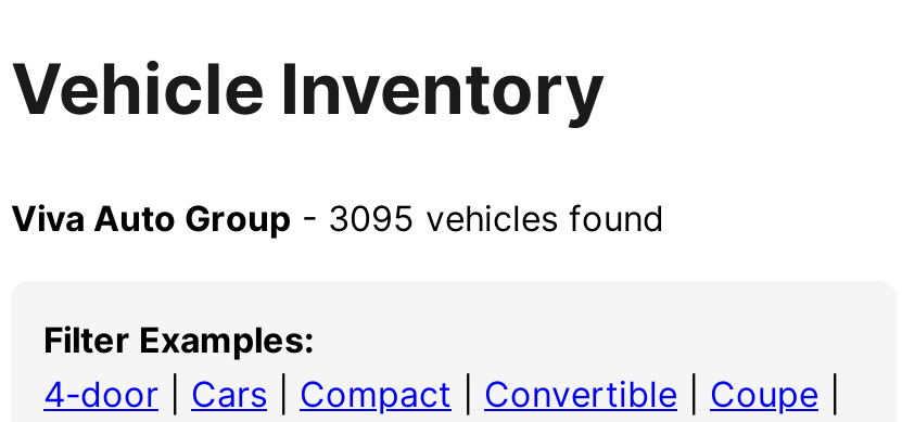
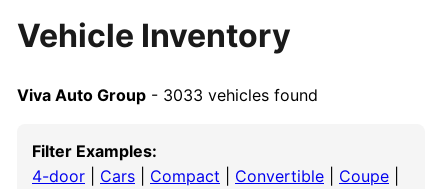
- Viva Auto Group - 3095 vehicles found
+ Viva Auto Group - 3033 vehicles found
